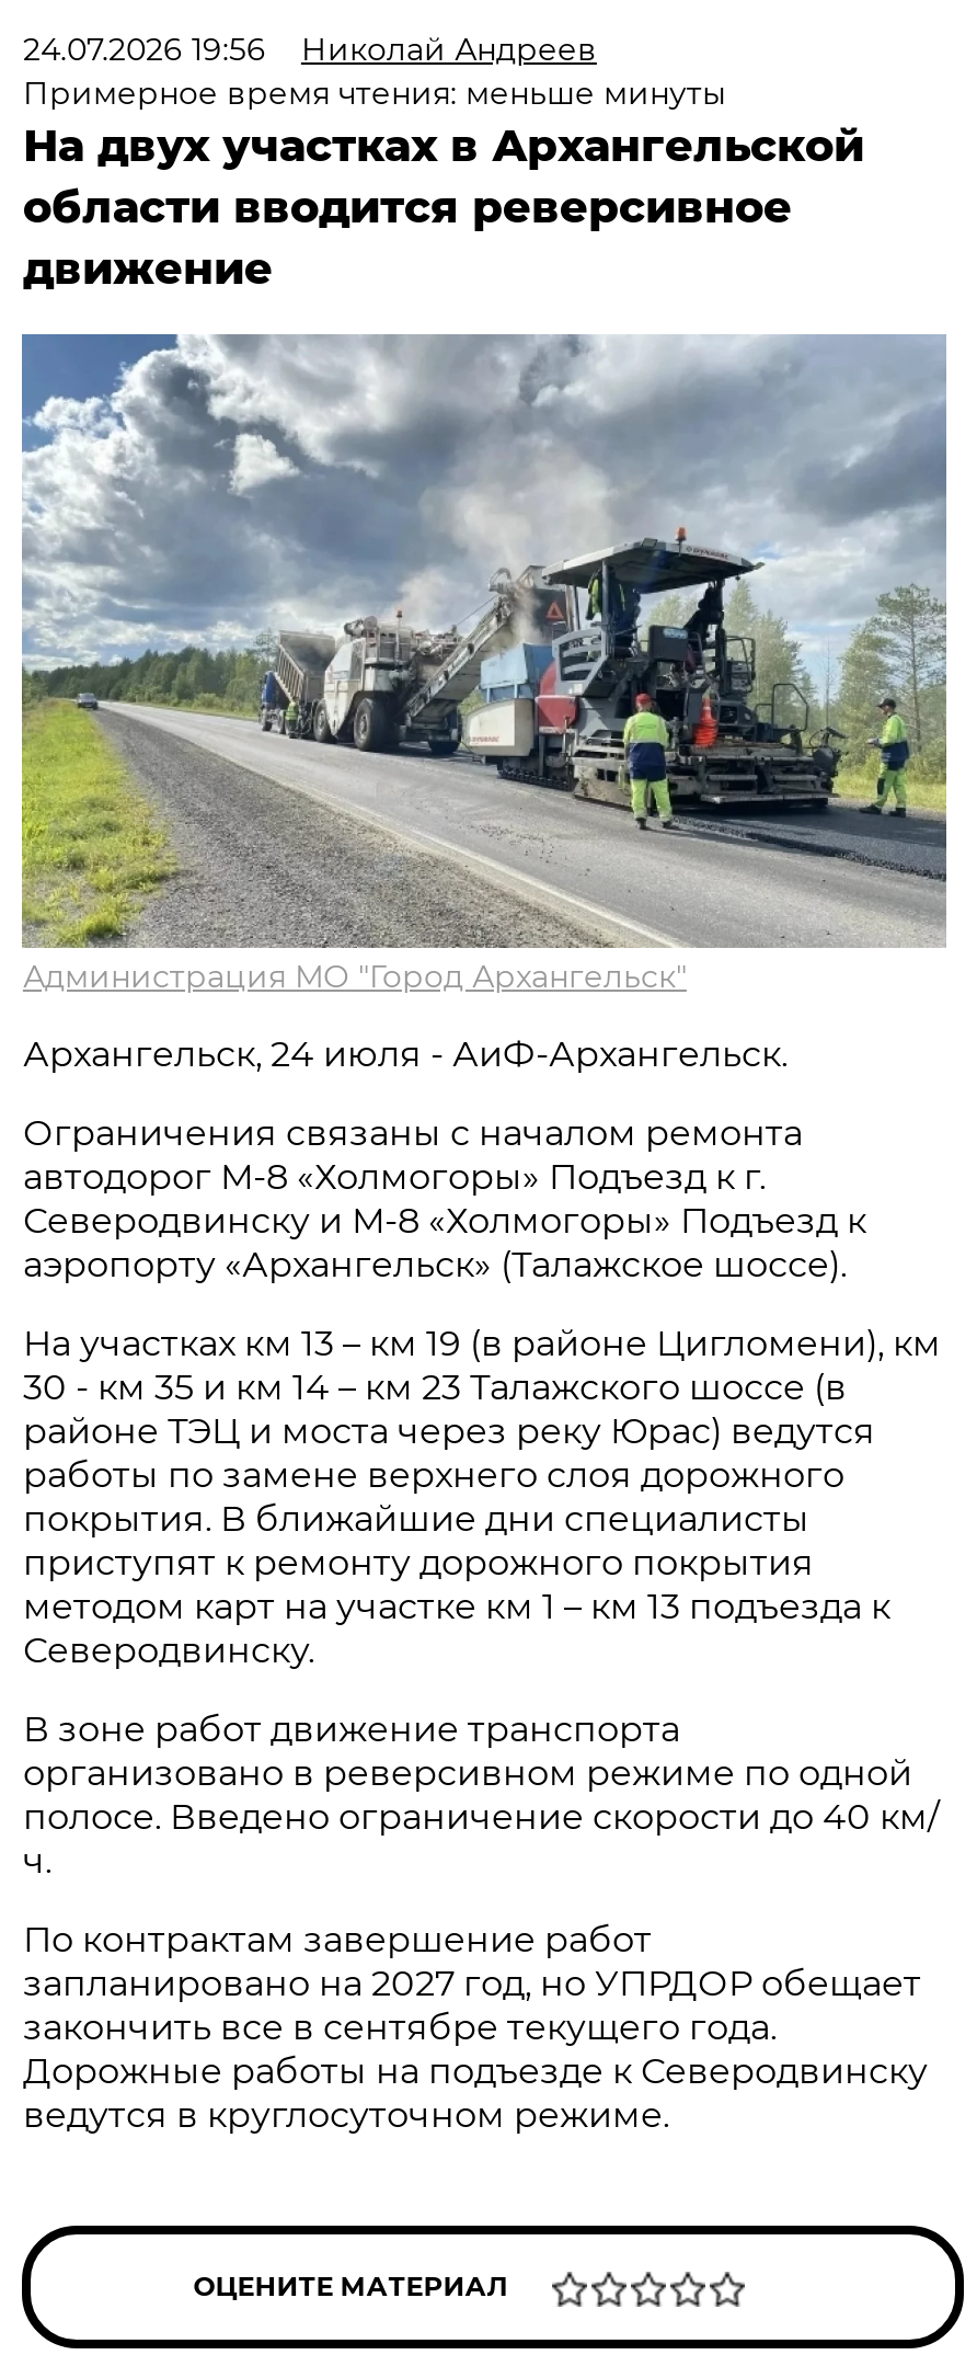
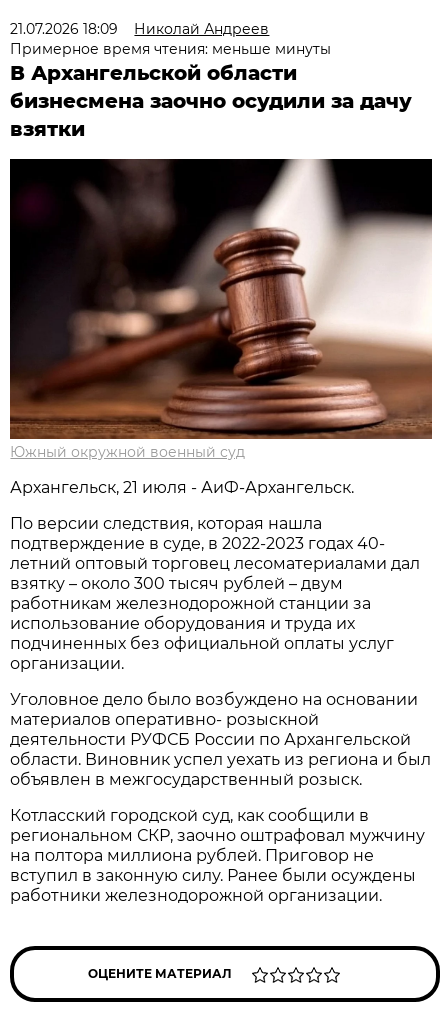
- 24.07.2026 19:56 Николай Андреев
+ 21.07.2026 18:09 Николай Андреев

- На двух участках в Архангельской
- области вводится реверсивное
- движение
+ В Архангельской области
+ бизнесмена заочно осудили за дачу
+ взятки

- [image]
- Администрация МО "Город Архангельск"
- Архангельск, 24 июля - АиФ-Архангельск.
- Ограничения связаны с началом ремонта
- автодорог М-8 «Холмогоры» Подъезд к г.
- Северодвинску и М-8 «Холмогоры» Подъезд к
- аэропорту «Архангельск» (Талажское шоссе).
- На участках км 13 – км 19 (в районе Цигломени), км
- 30 - км 35 и км 14 – км 23 Талажского шоссе (в
- районе ТЭЦ и моста через реку Юрас) ведутся
- работы по замене верхнего слоя дорожного
- покрытия. В ближайшие дни специалисты
- приступят к ремонту дорожного покрытия
- методом карт на участке км 1 – км 13 подъезда к
- Северодвинску.
- В зоне работ движение транспорта
- организовано в реверсивном режиме по одной
- полосе. Введено ограничение скорости до 40 км/
- ч.
- По контрактам завершение работ
- запланировано на 2027 год, но УПРДОР обещает
- закончить все в сентябре текущего года.
- Дорожные работы на подъезде к Северодвинску
- ведутся в круглосуточном режиме.
+ [image]
+ Южный окружной военный суд
+ Архангельск, 21 июля - АиФ-Архангельск.
+ По версии следствия, которая нашла
+ подтверждение в суде, в 2022-2023 годах 40-
+ летний оптовый торговец лесоматериалами дал
+ взятку – около 300 тысяч рублей – двум
+ работникам железнодорожной станции за
+ использование оборудования и труда их
+ подчиненных без официальной оплаты услуг
+ организации.
+ Уголовное дело было возбуждено на основании
+ материалов оперативно- розыскной
+ деятельности РУФСБ России по Архангельской
+ области. Виновник успел уехать из региона и был
+ объявлен в межгосударственный розыск.
+ Котласский городской суд, как сообщили в
+ региональном СКР, заочно оштрафовал мужчину
+ на полтора миллиона рублей. Приговор не
+ вступил в законную силу. Ранее были осуждены
+ работники железнодорожной организации.
